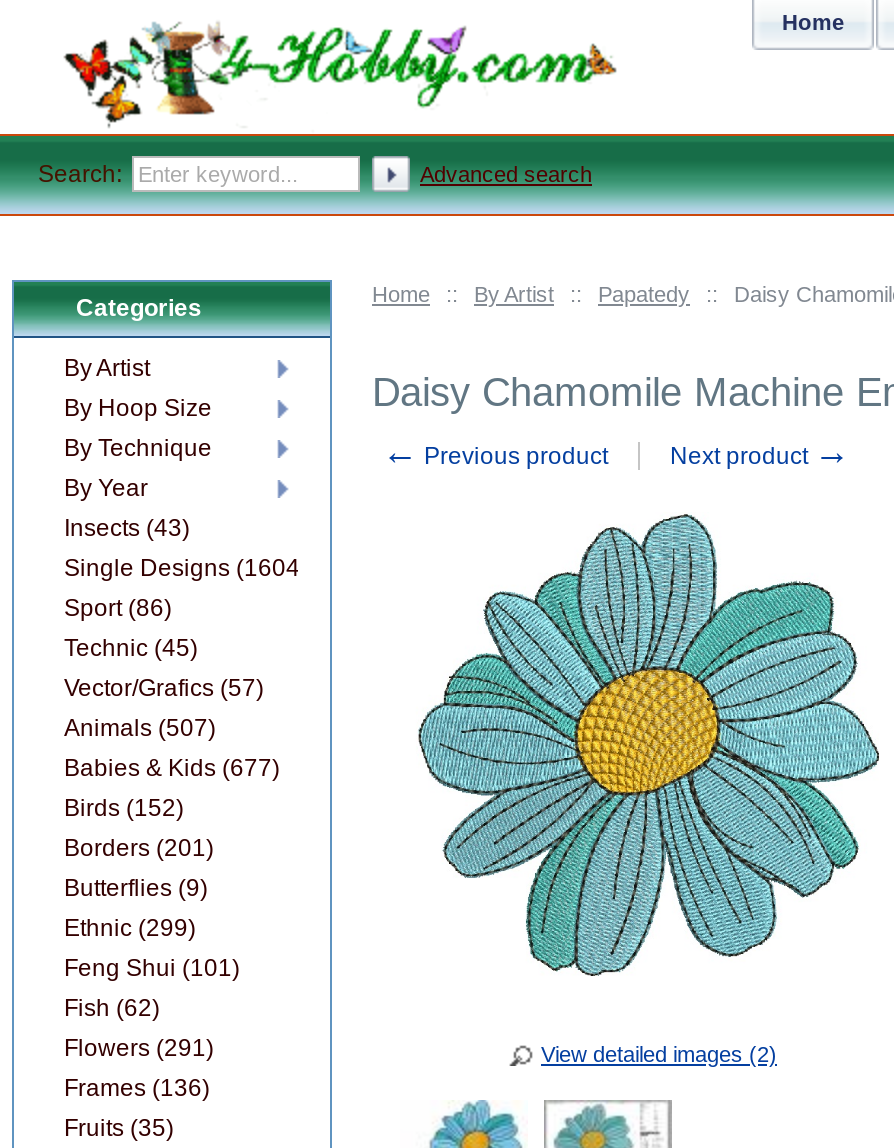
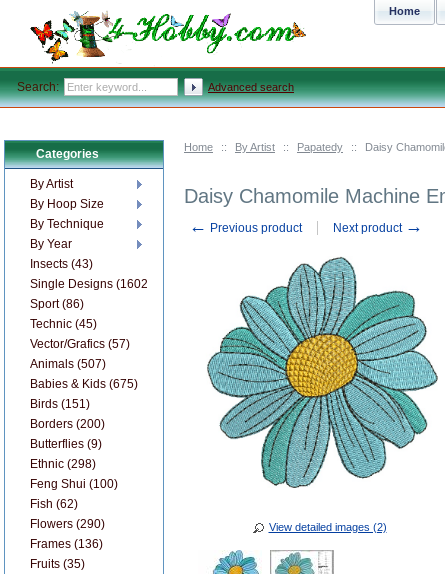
- Single Designs (1604)
+ Single Designs (1602)

- Babies & Kids (677)
+ Babies & Kids (675)

- Birds (152)
+ Birds (151)

- Borders (201)
+ Borders (200)

- Ethnic (299)
+ Ethnic (298)

- Feng Shui (101)
+ Feng Shui (100)

- Flowers (291)
+ Flowers (290)
